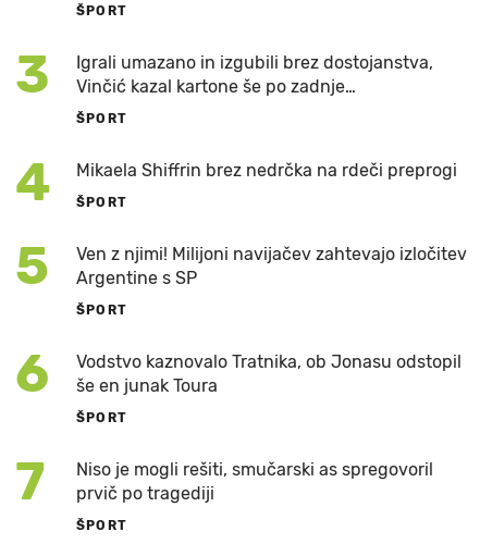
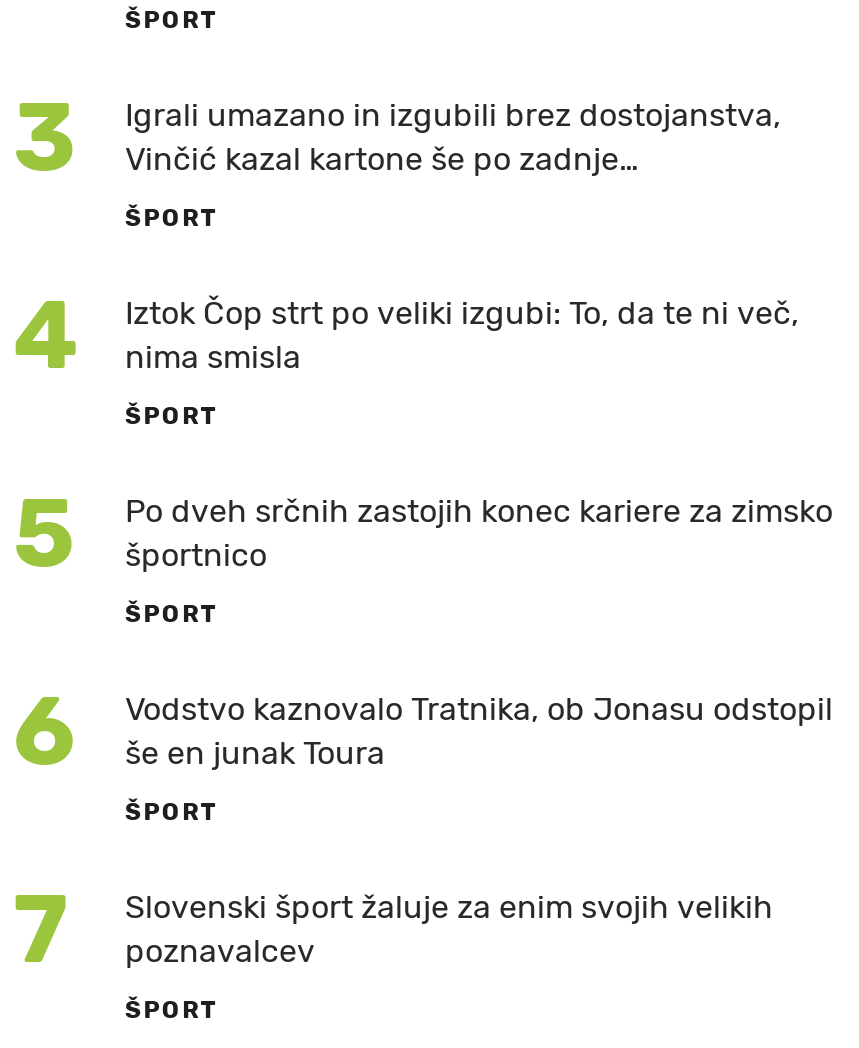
- Mikaela Shiffrin brez nedrčka na rdeči preprogi
+ Iztok Čop strt po veliki izgubi: To, da te ni več,
+ nima smisla

- Ven z njimi! Milijoni navijačev zahtevajo izločitev
- Argentine s SP
+ Po dveh srčnih zastojih konec kariere za zimsko
+ športnico

- Niso je mogli rešiti, smučarski as spregovoril
- prvič po tragediji
+ Slovenski šport žaluje za enim svojih velikih
+ poznavalcev
